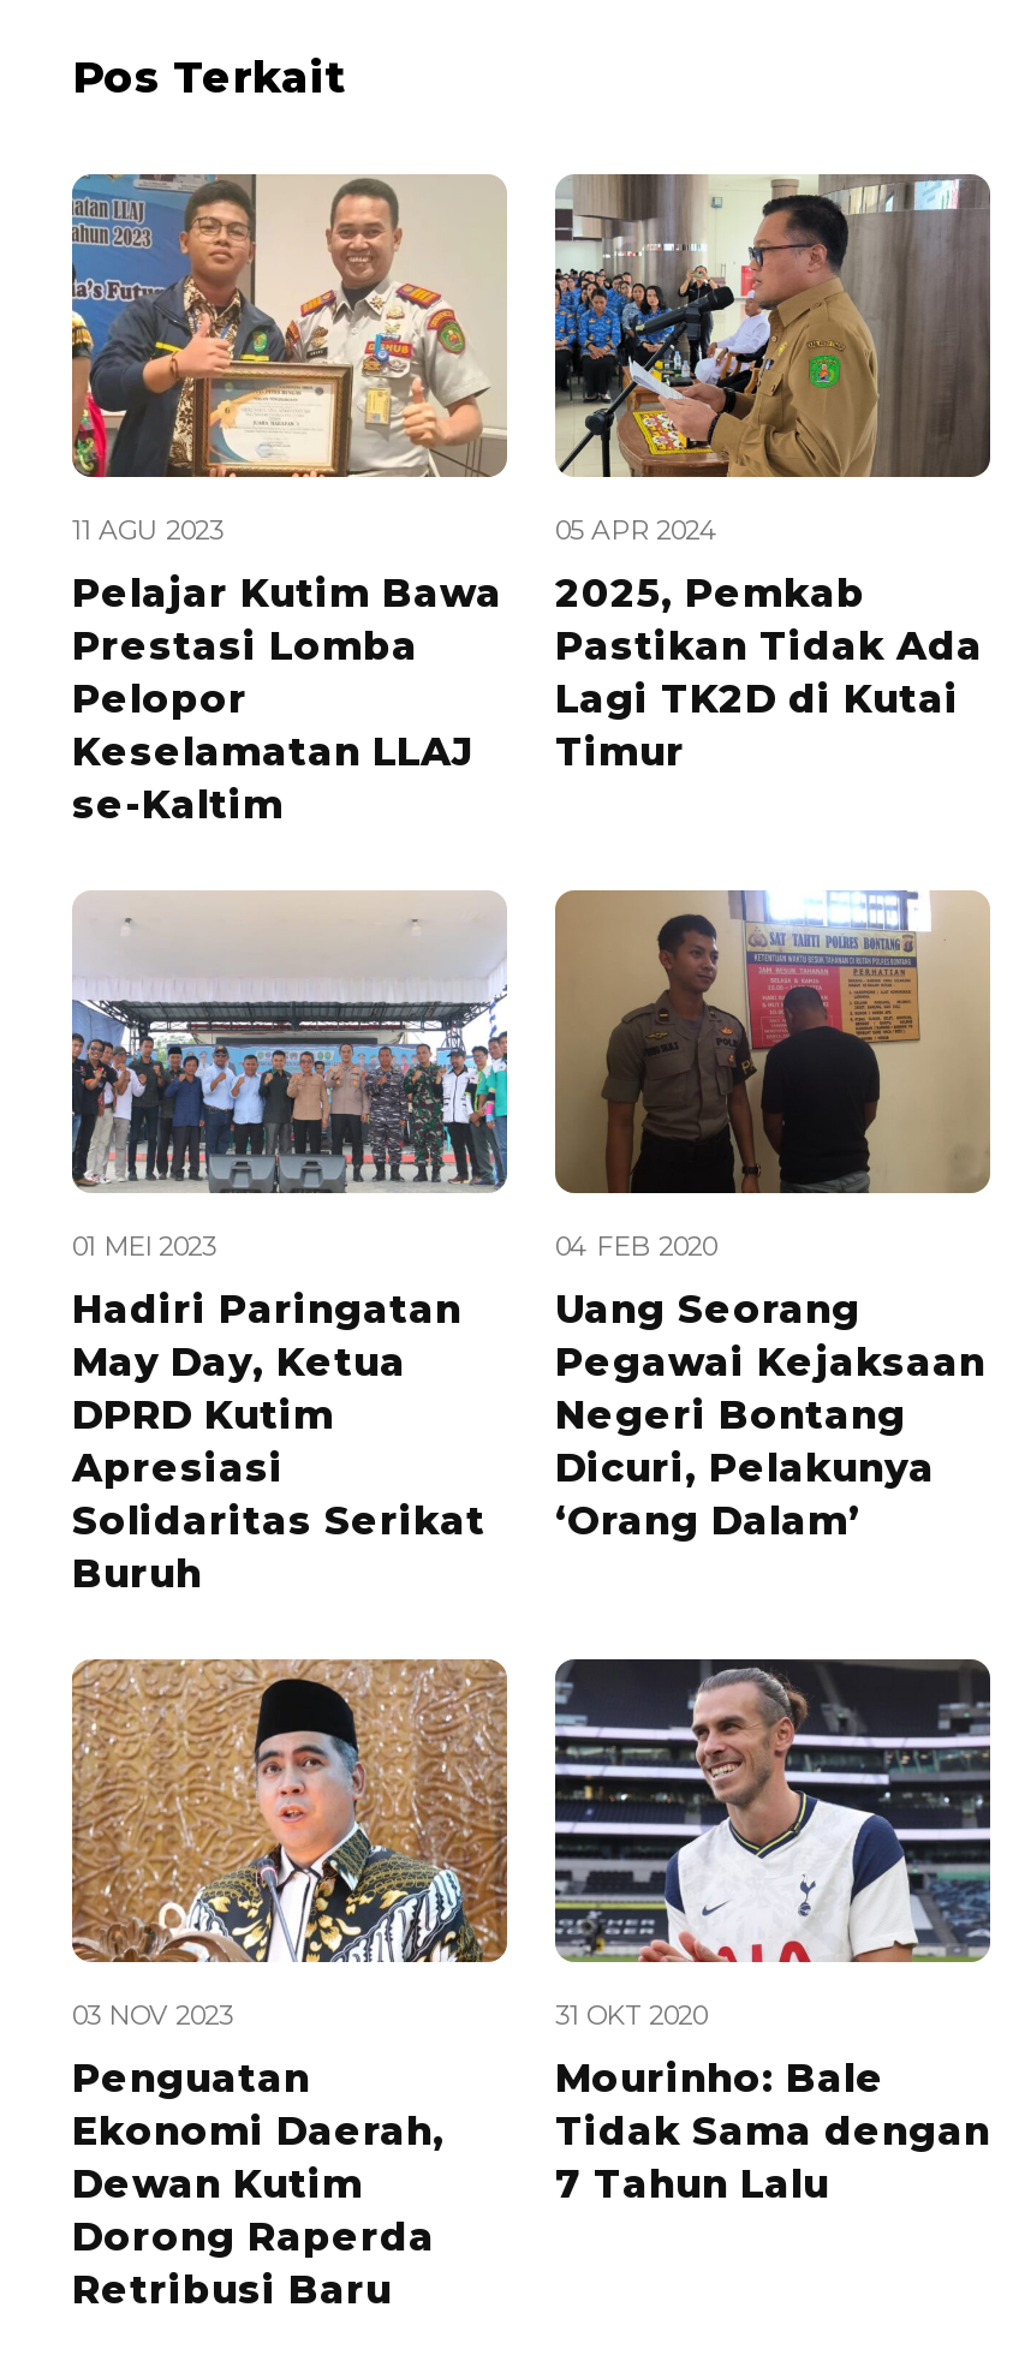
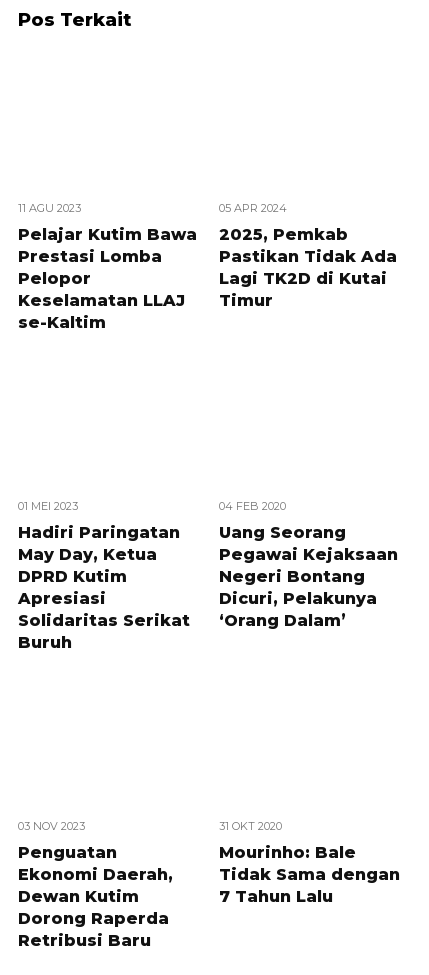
- [image]

- [image]

- [image]

- [image]

- [image]

- [image]
